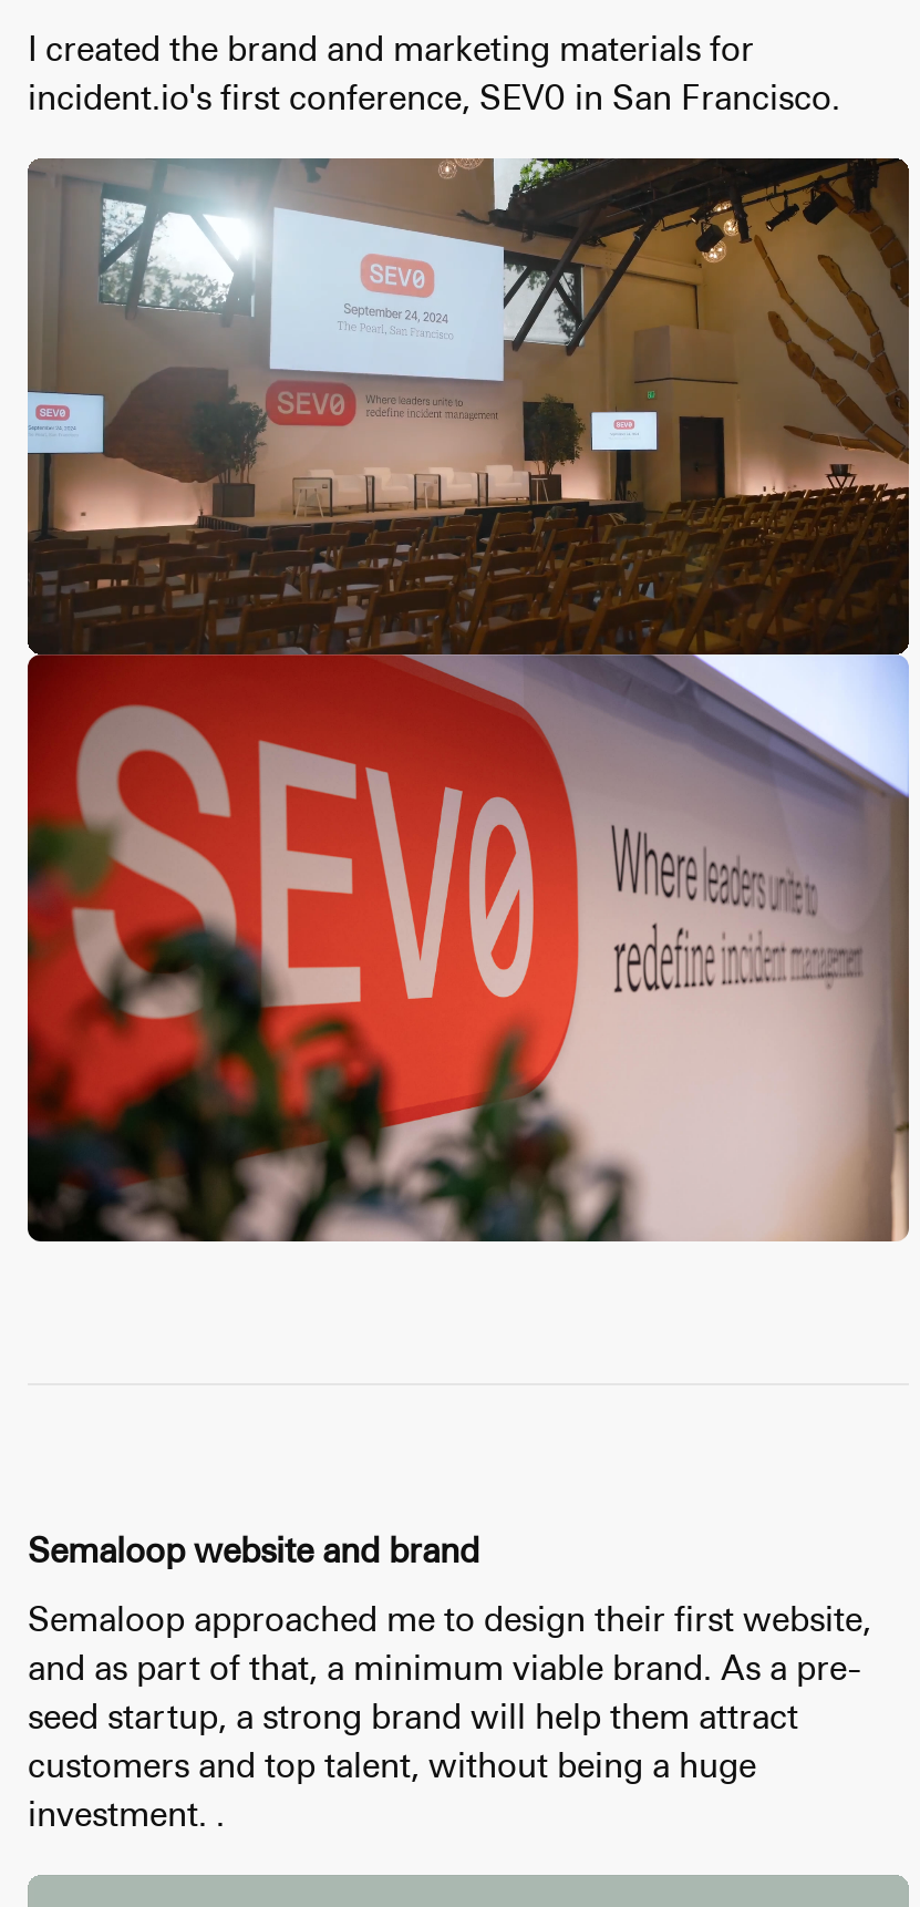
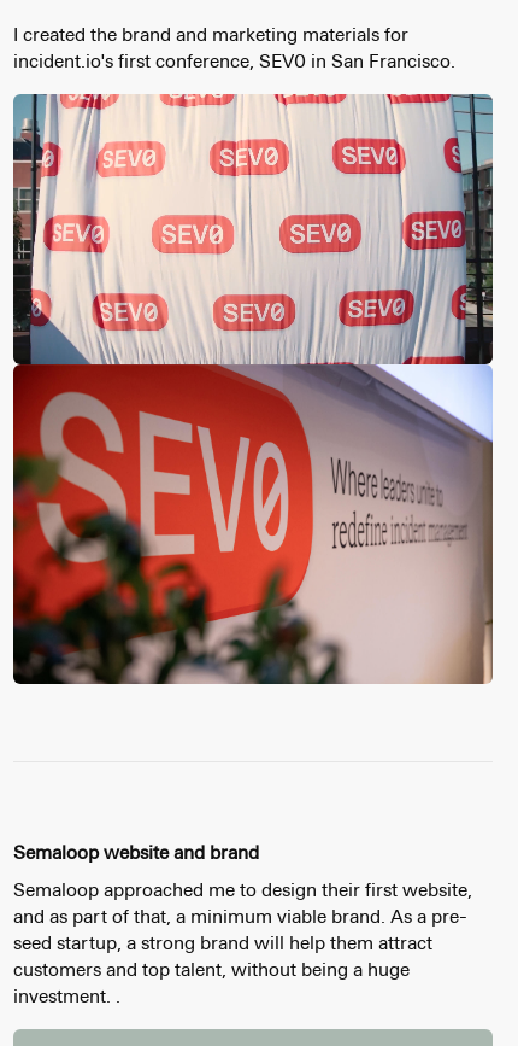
- [image]
+ [image]
